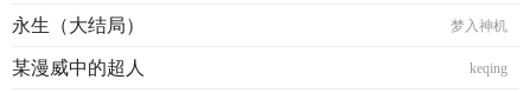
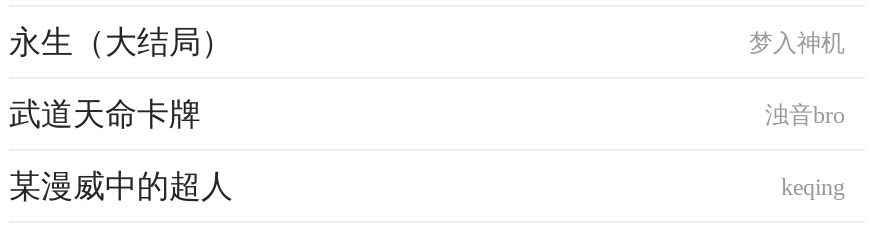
+ 武道天命卡牌
+ 浊音bro
